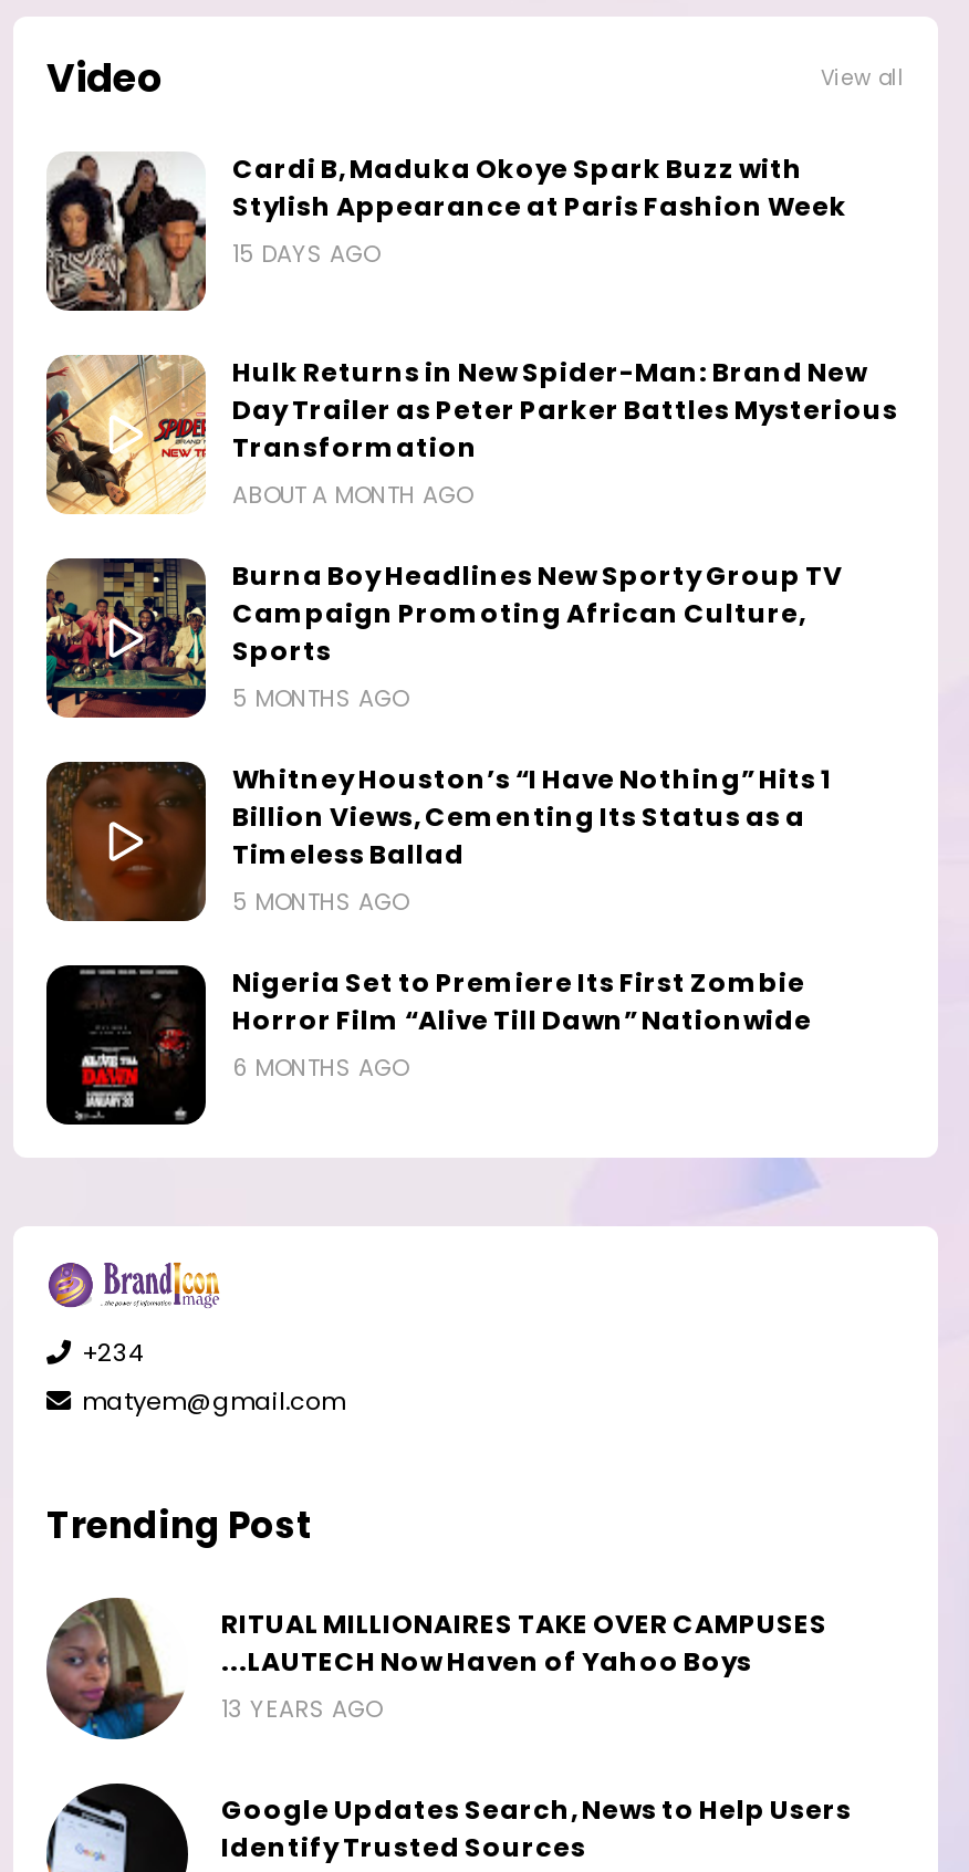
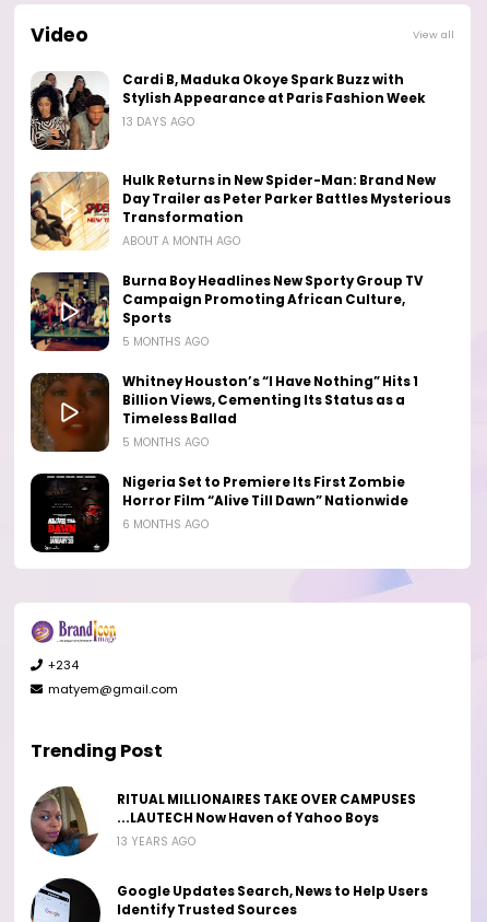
- 15 DAYS AGO
+ 13 DAYS AGO
